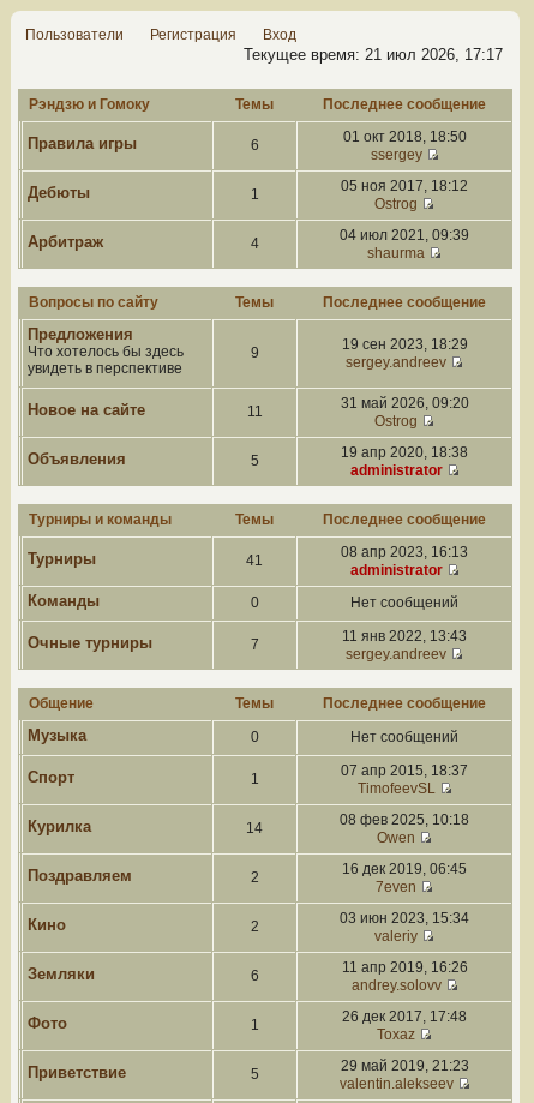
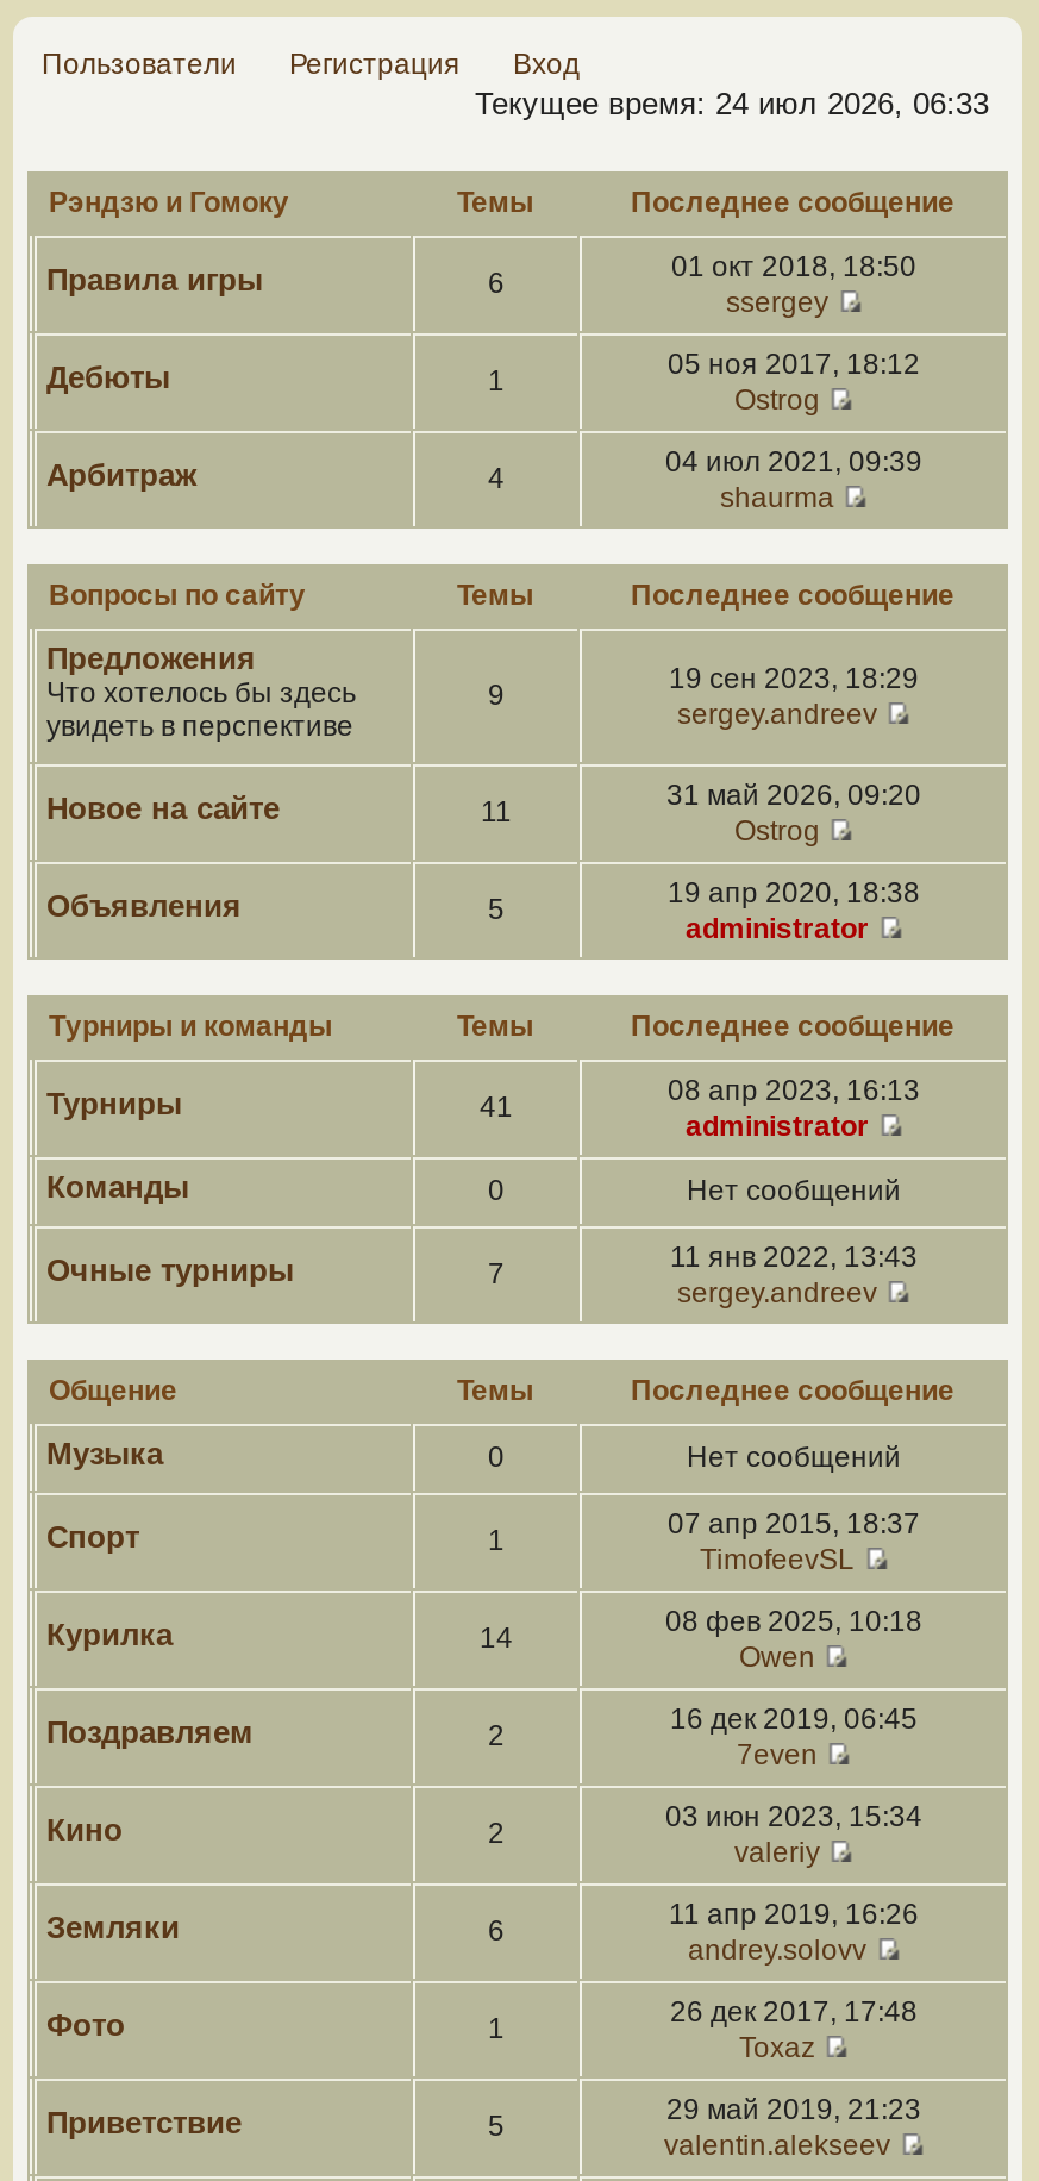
- Текущее время: 21 июл 2026, 17:17
+ Текущее время: 24 июл 2026, 06:33
